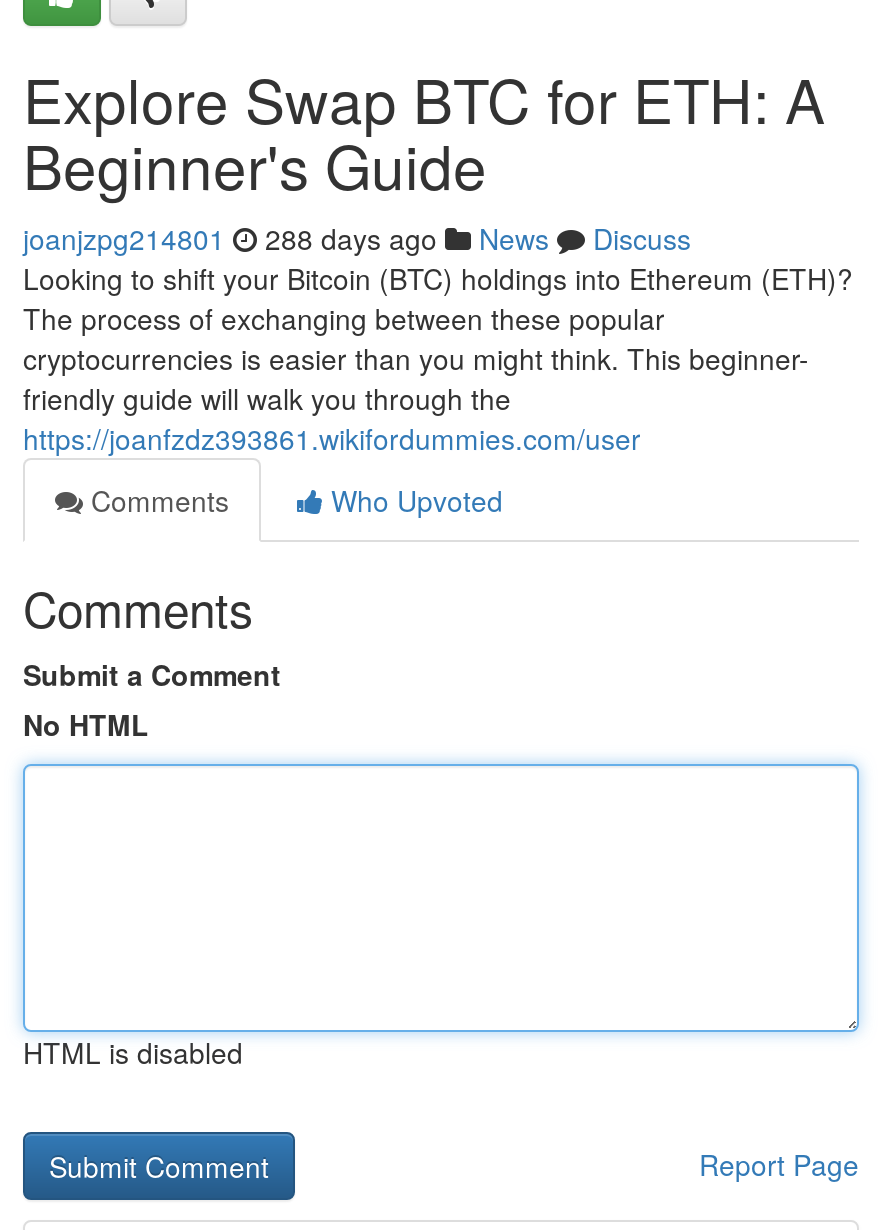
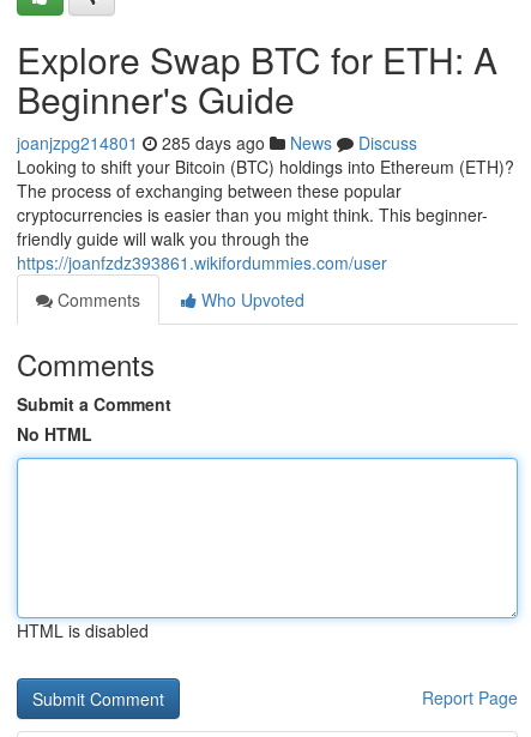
- joanjzpg214801 288 days ago News Discuss
+ joanjzpg214801 285 days ago News Discuss
